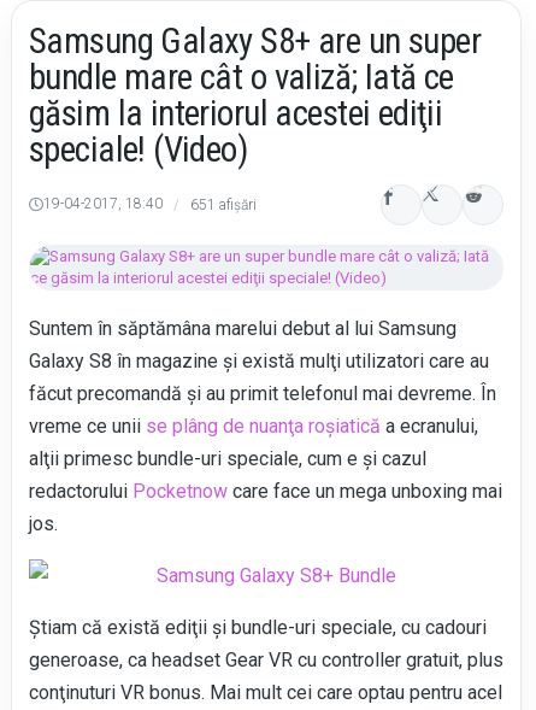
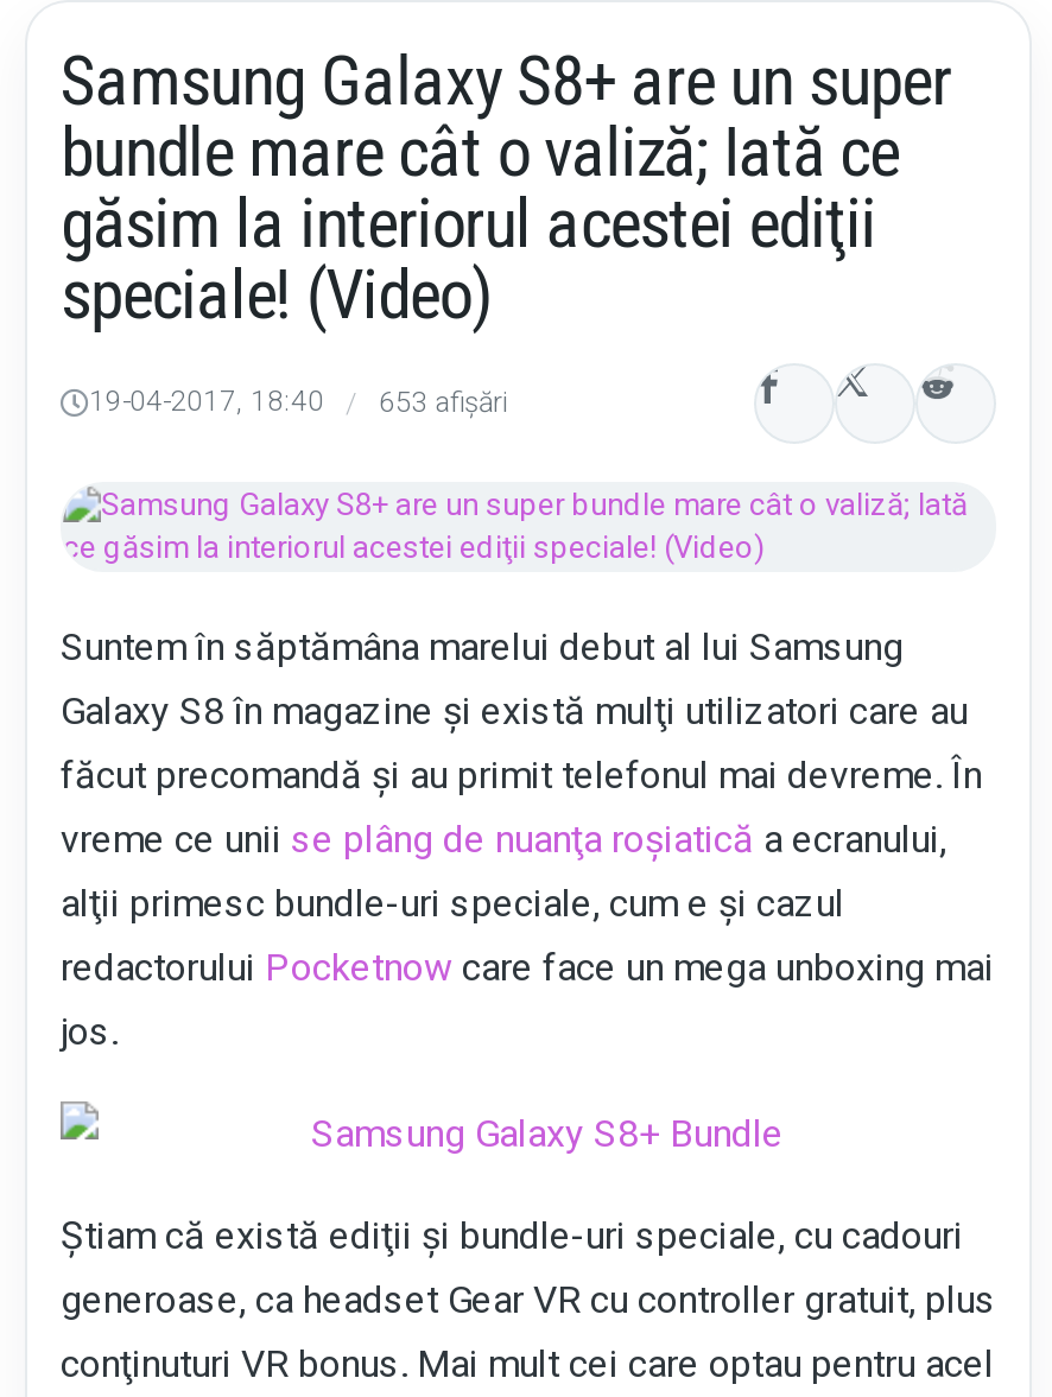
- 651 afișări
+ 653 afișări
